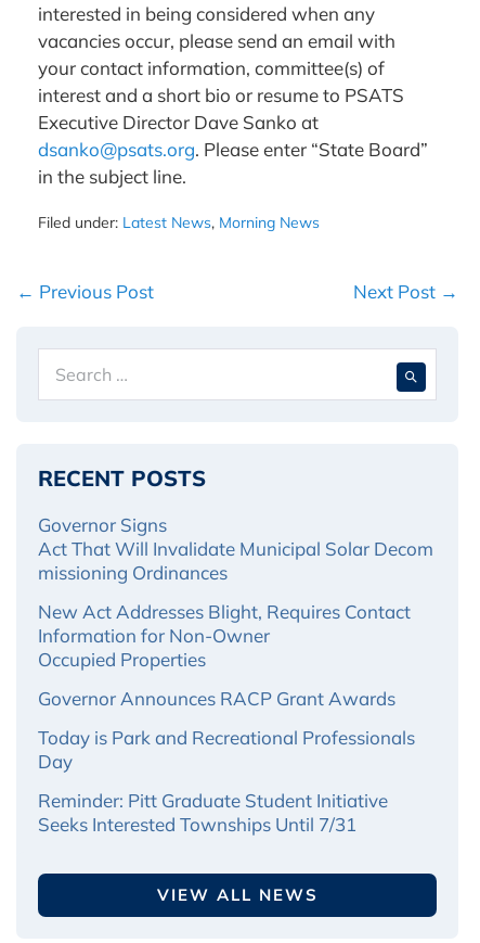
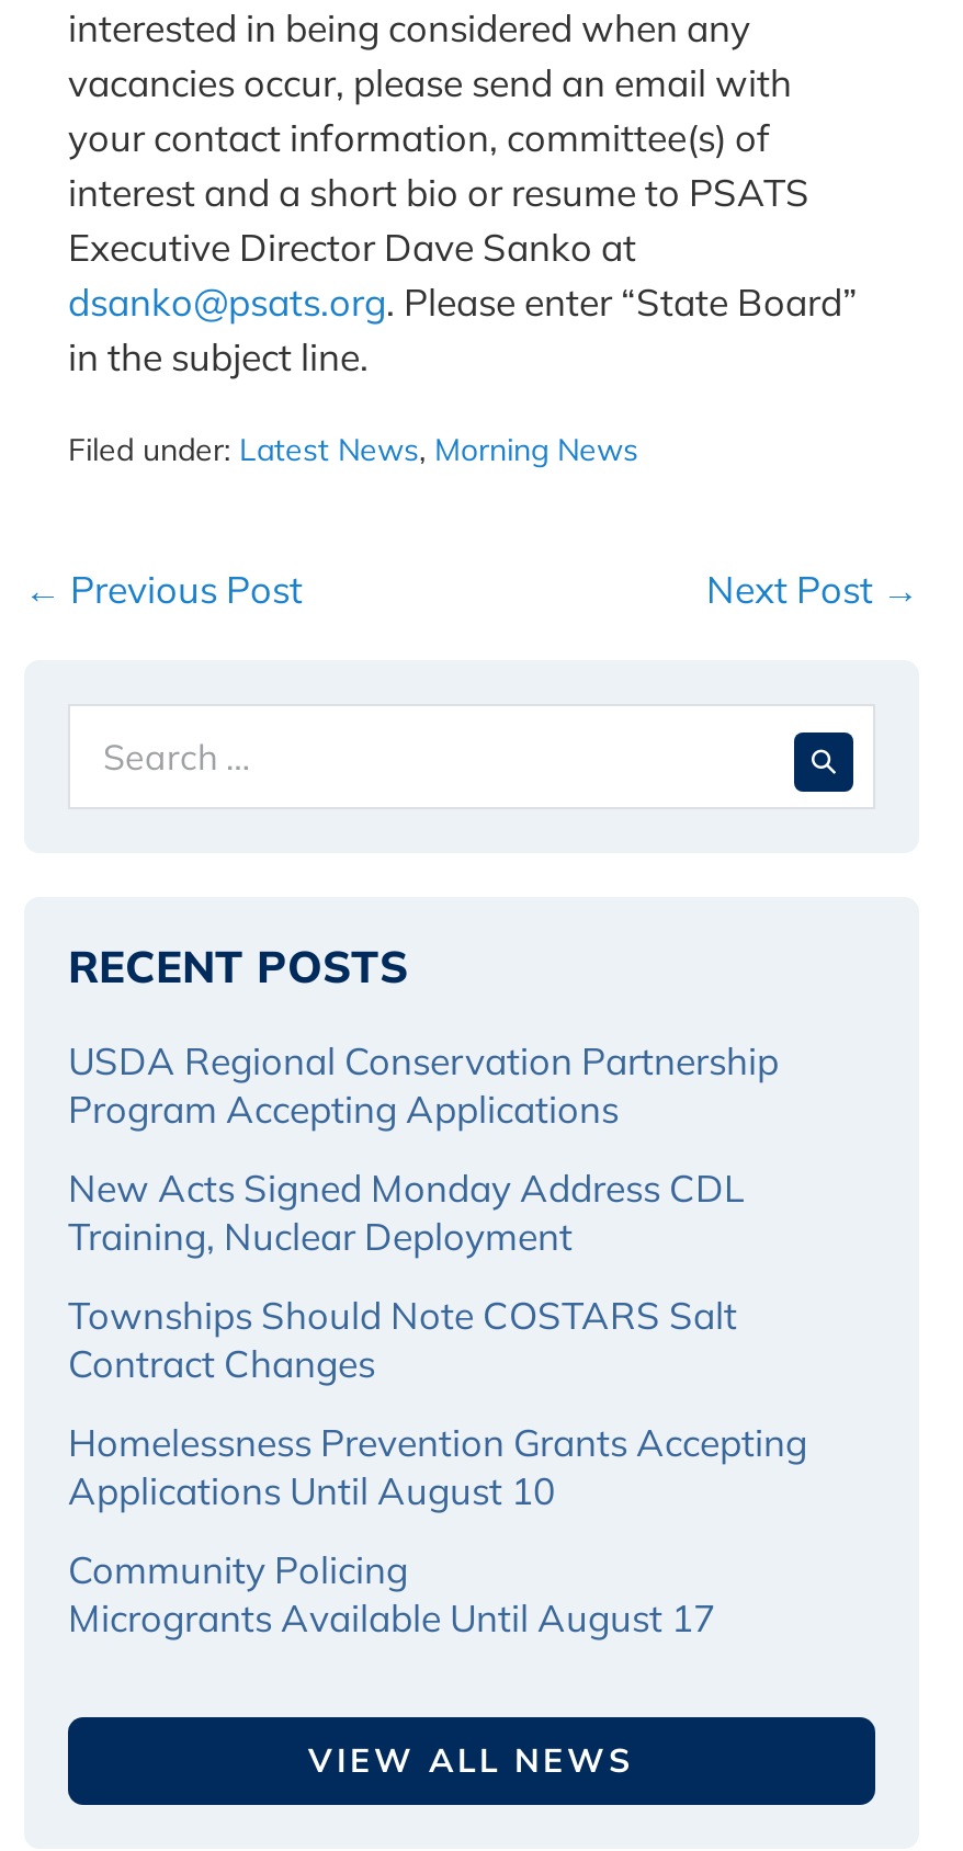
- Governor Signs
- Act That Will Invalidate Municipal Solar Decom
- missioning Ordinances
+ USDA Regional Conservation Partnership
+ Program Accepting Applications

- New Act Addresses Blight, Requires Contact
- Information for Non-Owner
- Occupied Properties
+ New Acts Signed Monday Address CDL
+ Training, Nuclear Deployment

- Governor Announces RACP Grant Awards
+ Townships Should Note COSTARS Salt
+ Contract Changes

- Today is Park and Recreational Professionals
- Day
+ Homelessness Prevention Grants Accepting
+ Applications Until August 10

- Reminder: Pitt Graduate Student Initiative
- Seeks Interested Townships Until 7/31
+ Community Policing
+ Microgrants Available Until August 17
